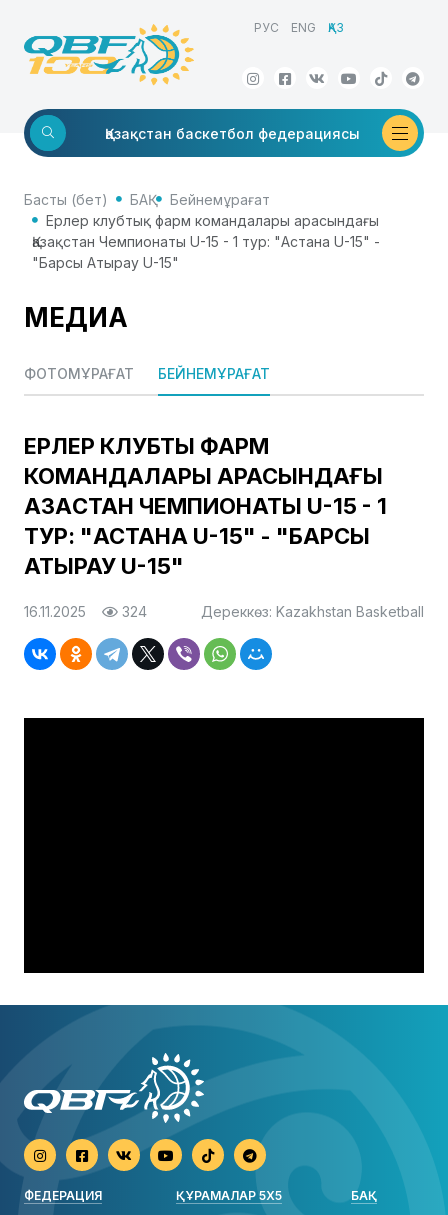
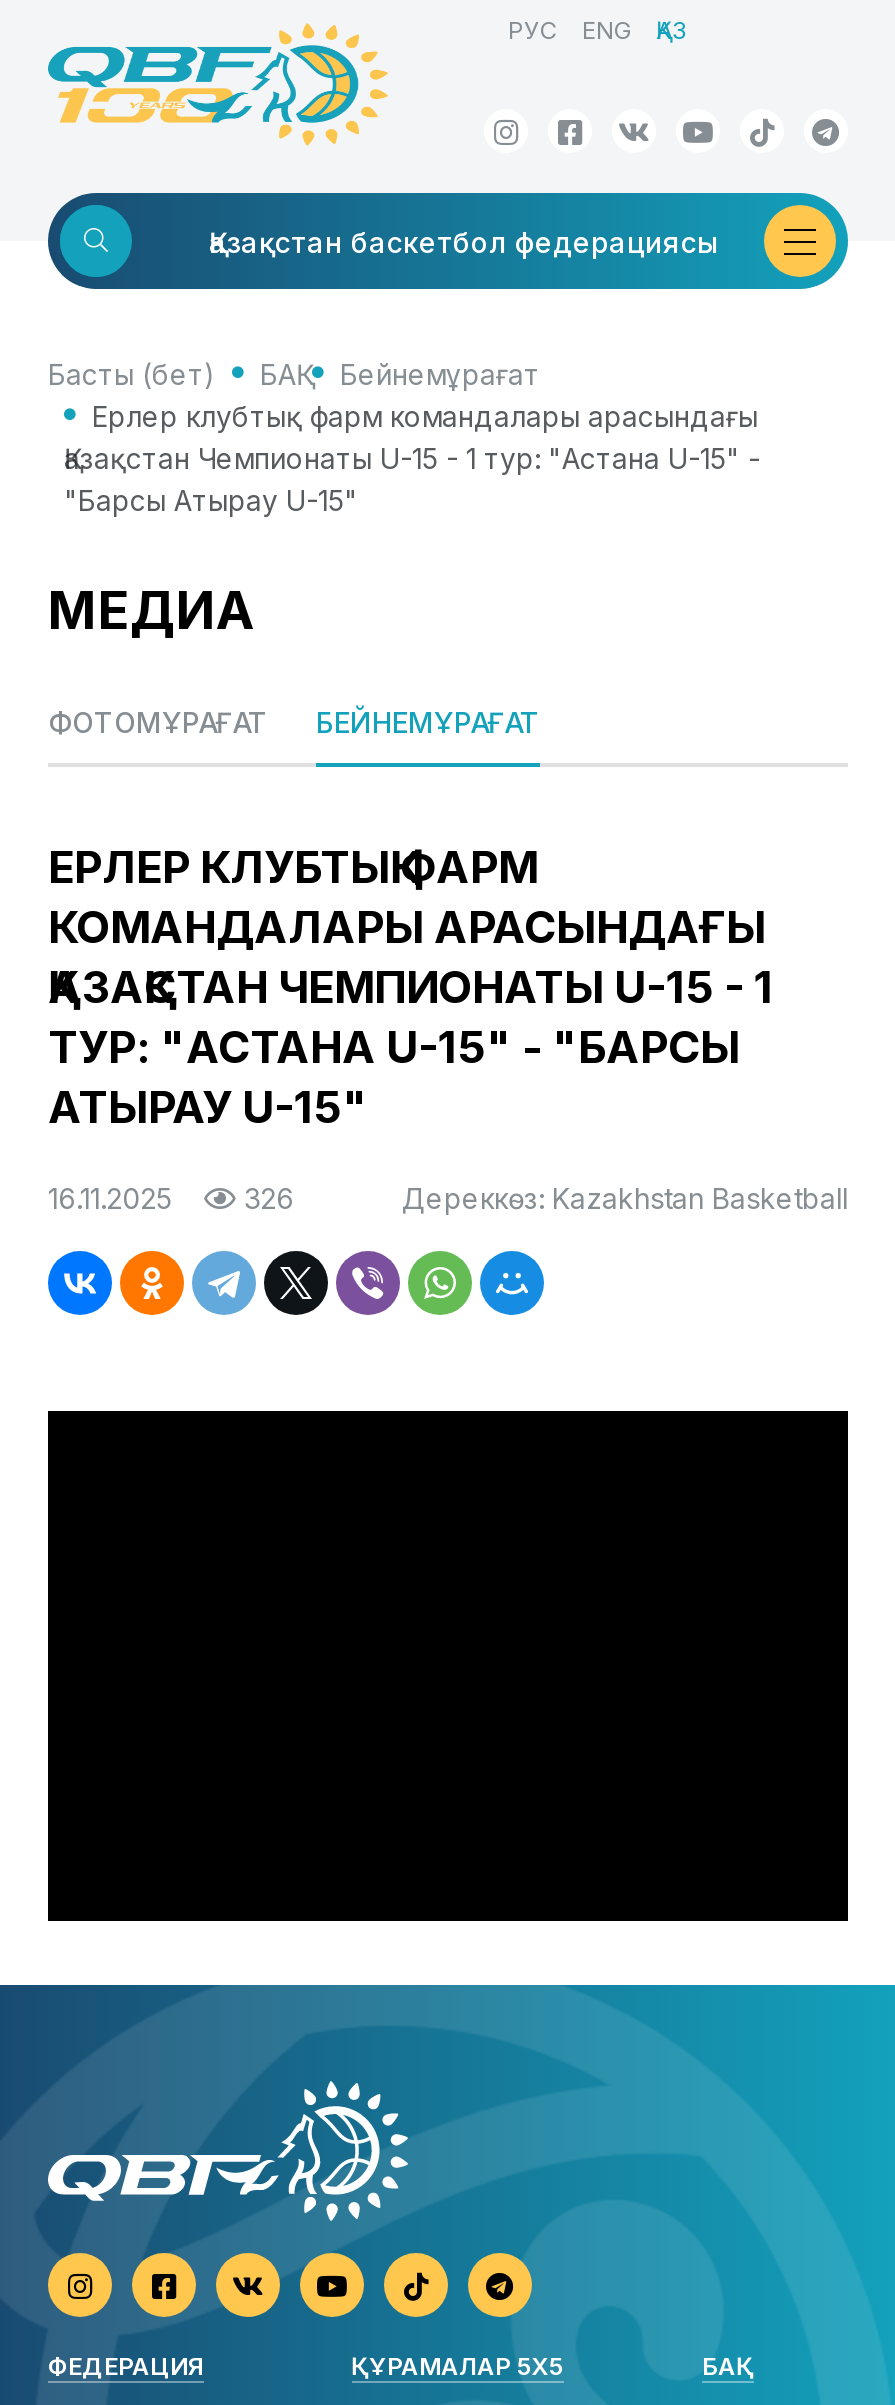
- 16.11.2025 324
+ 16.11.2025 326
